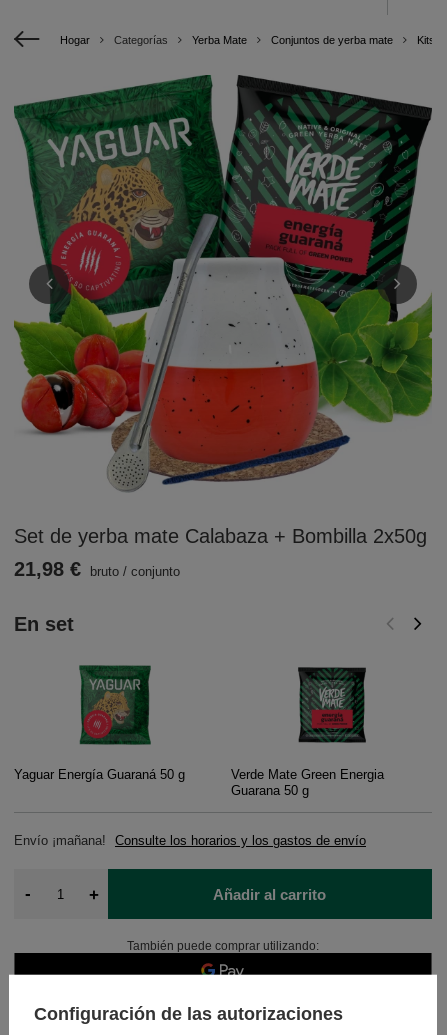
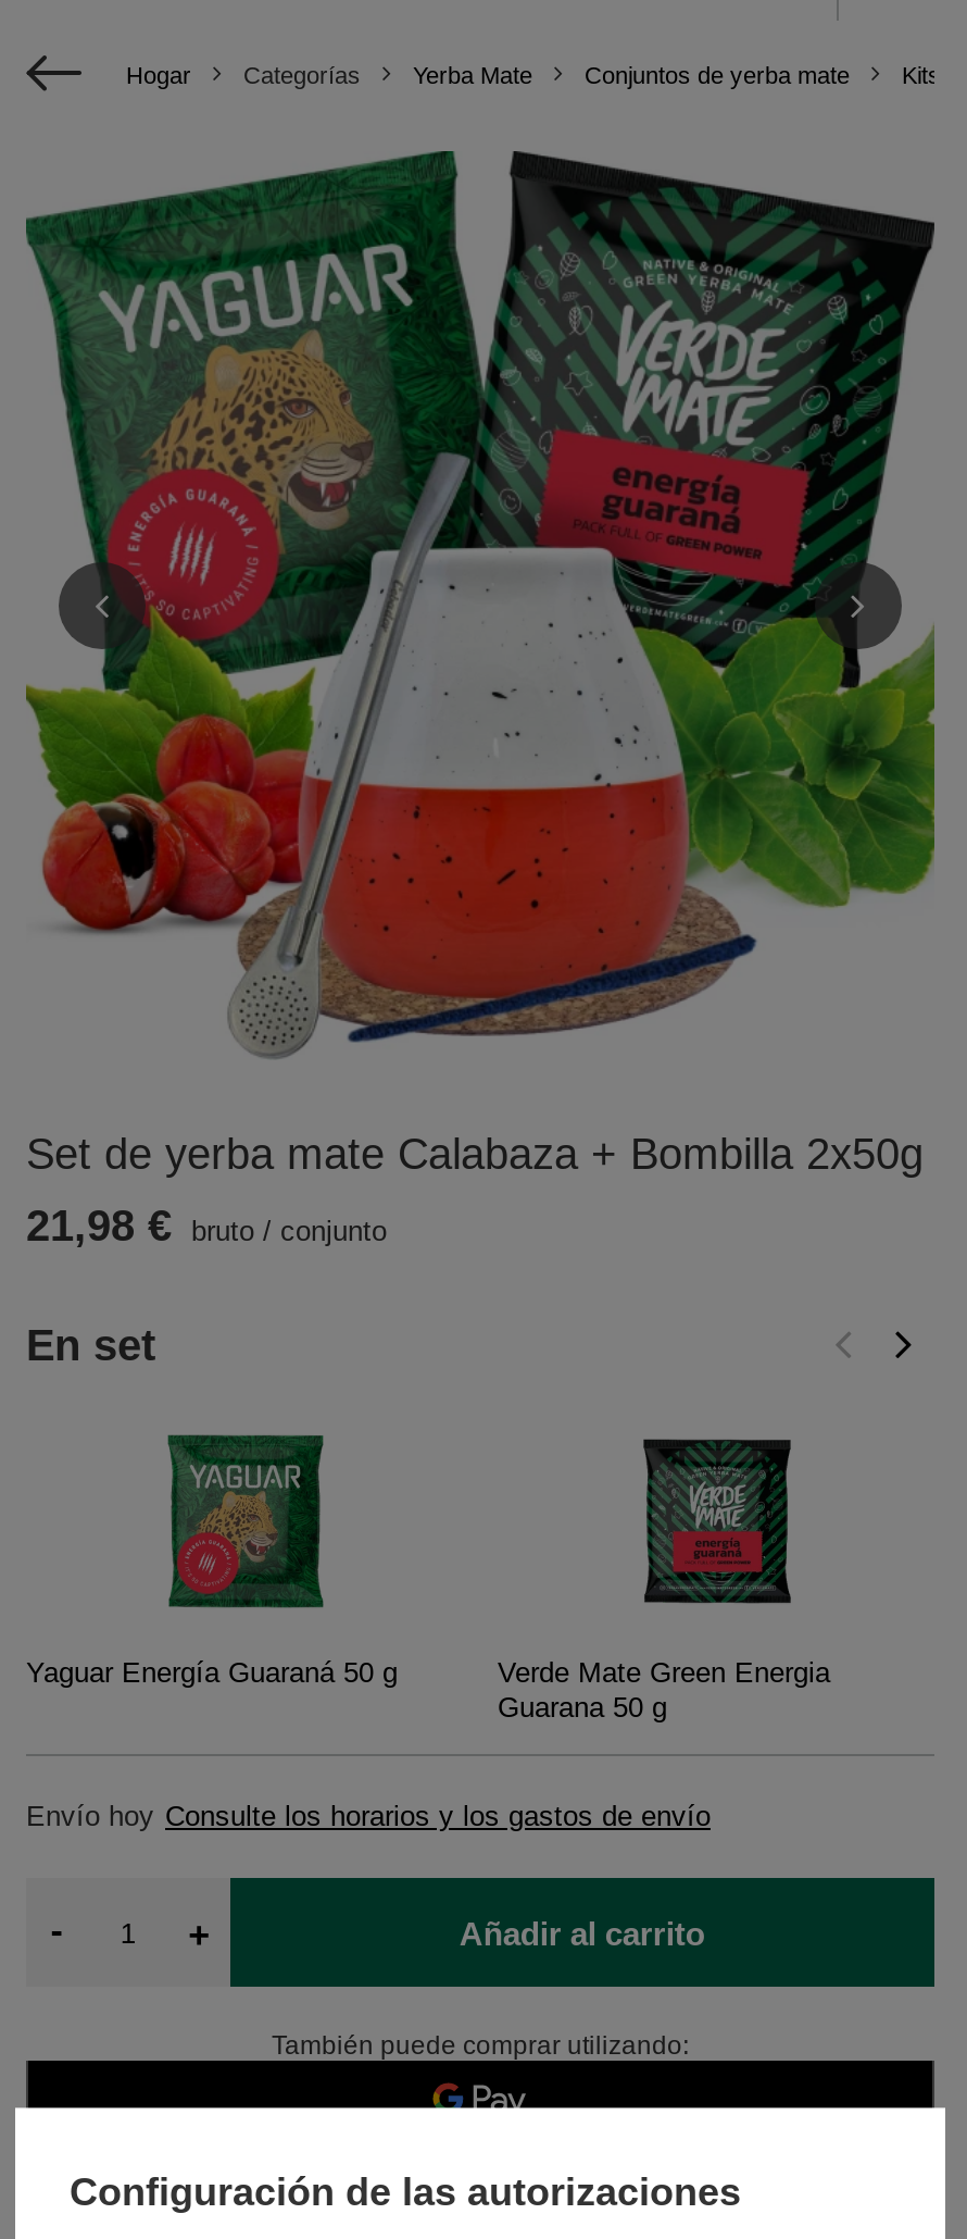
- Envío ¡mañana! Consulte los horarios y los gastos de envío
+ Envío hoy Consulte los horarios y los gastos de envío
